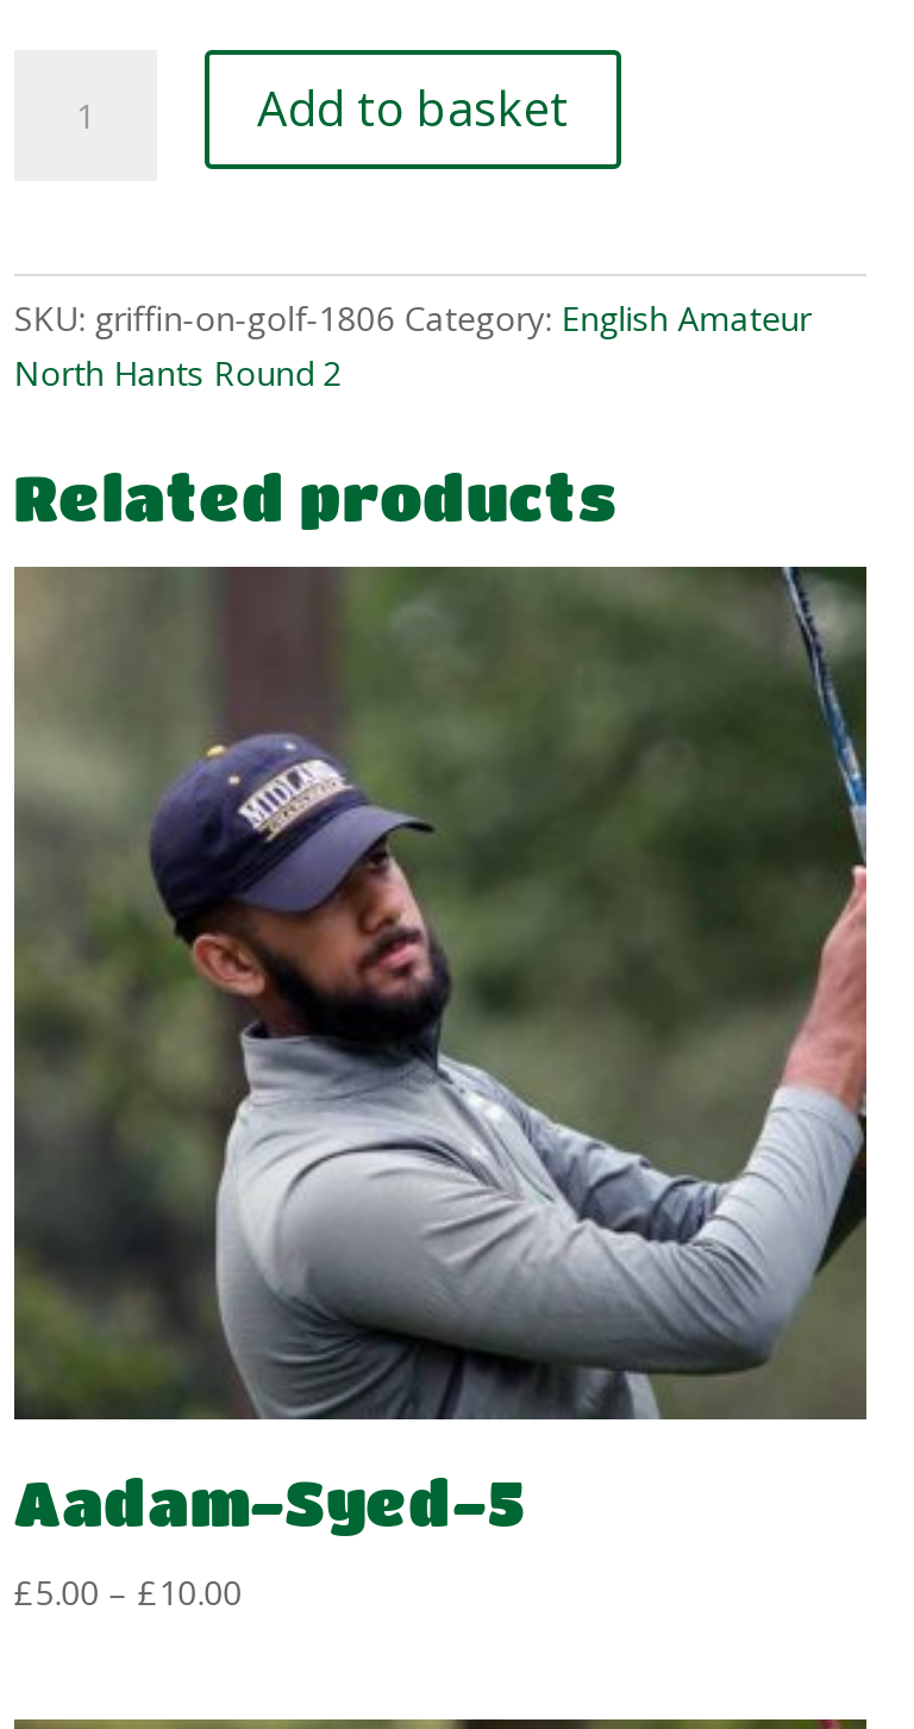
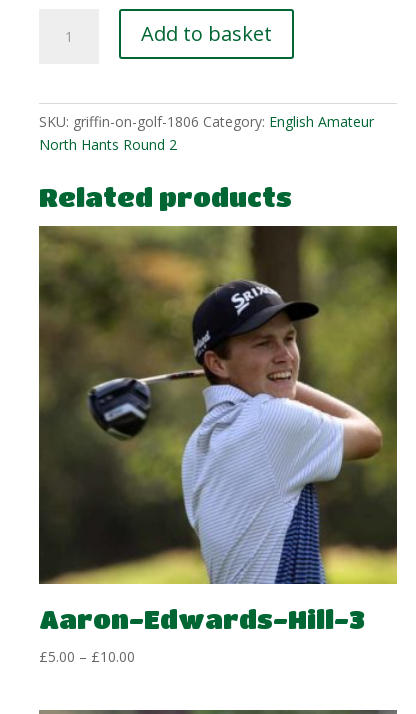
- [image]
- Aadam-Syed-5
+ [image]
+ Aaron-Edwards-Hill-3
